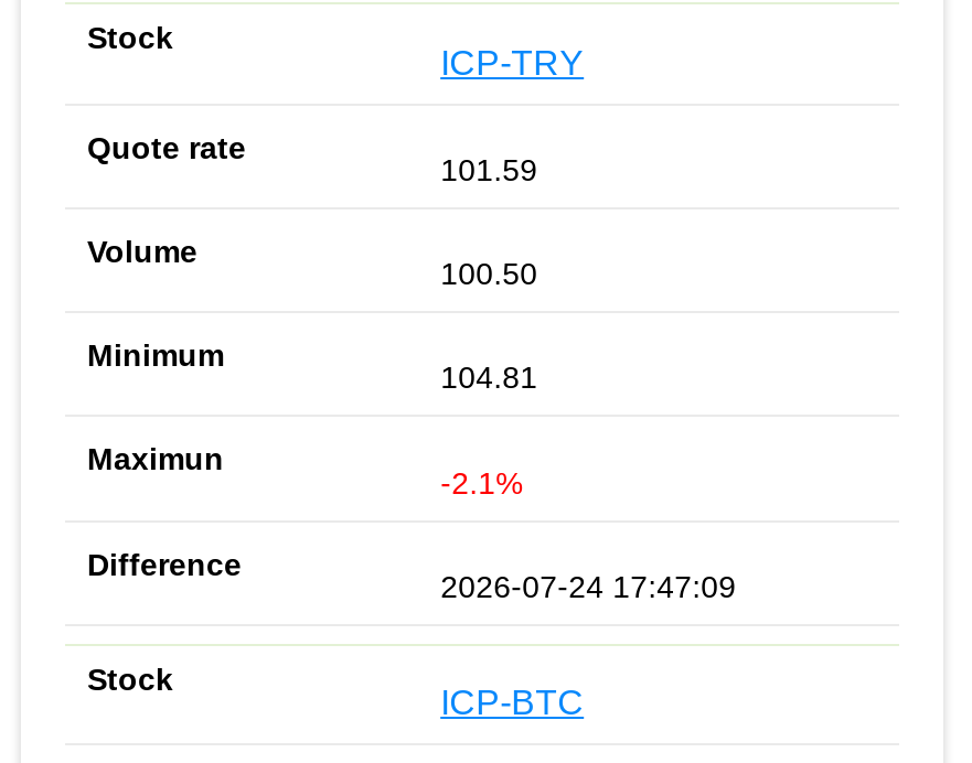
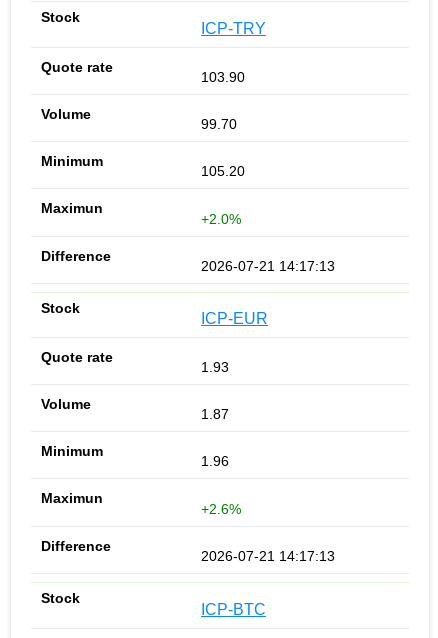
- 101.59
- 100.50
- 104.81
- -2.1%
- 2026-07-24 17:47:09
+ 103.90
+ 99.70
+ 105.20
+ +2.0%
+ 2026-07-21 14:17:13
+ ICP-EUR
+ 1.93
+ 1.87
+ 1.96
+ +2.6%
+ 2026-07-21 14:17:13
